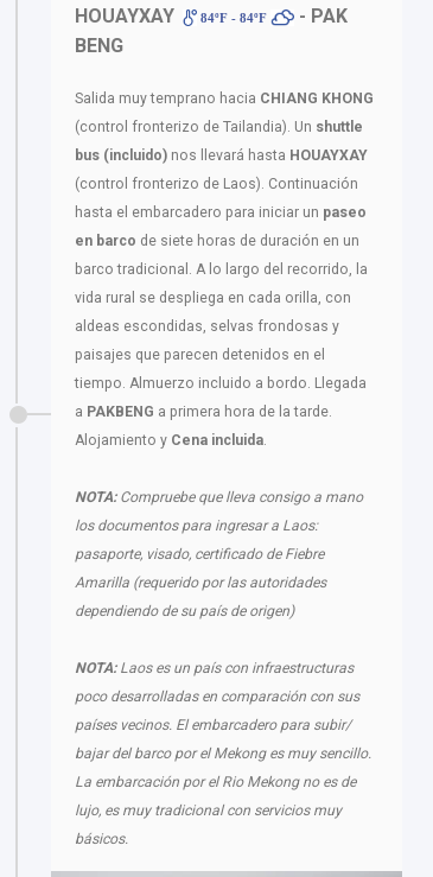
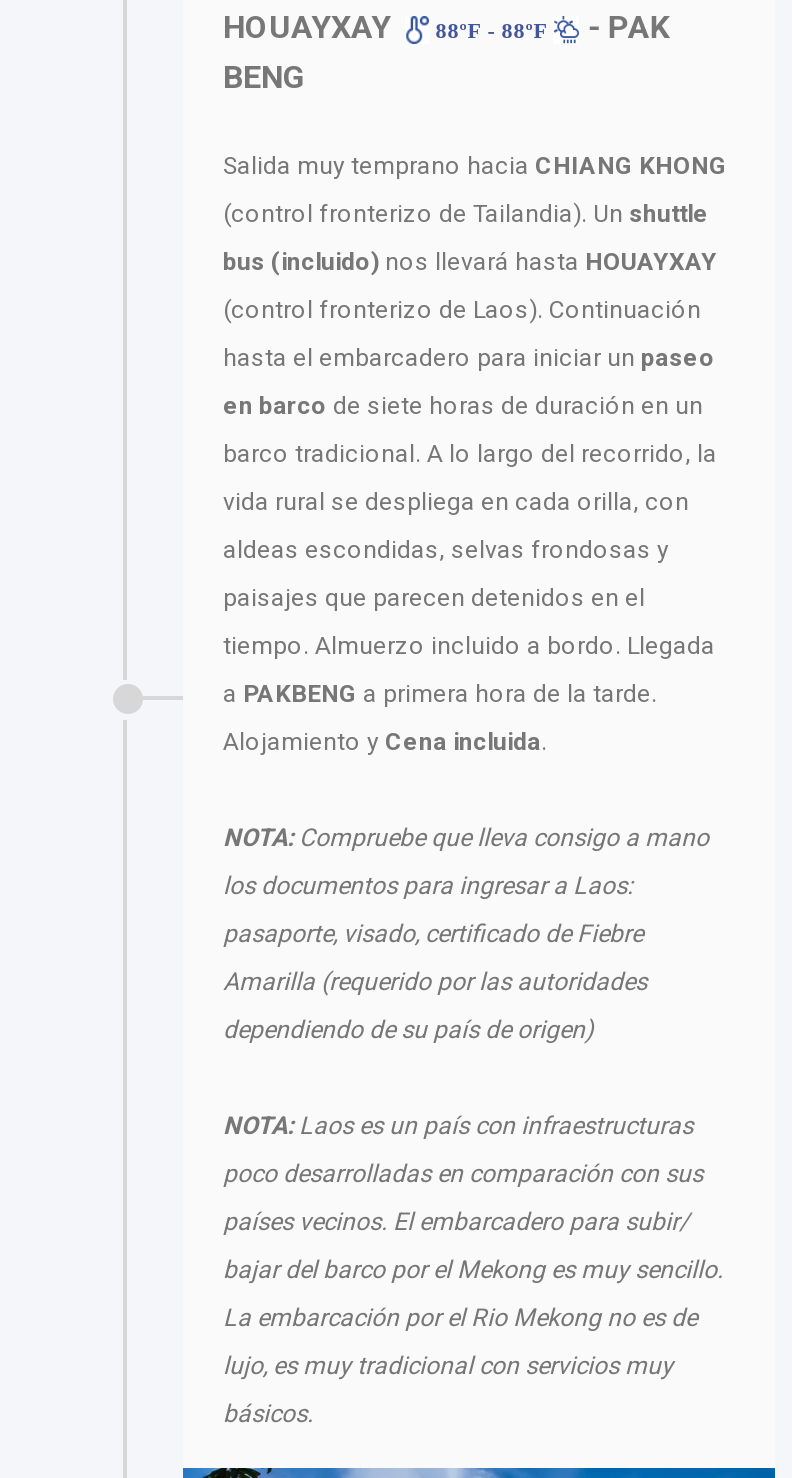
- HOUAYXAY 84ºF - 84ºF - PAK
+ HOUAYXAY 88ºF - 88ºF - PAK
